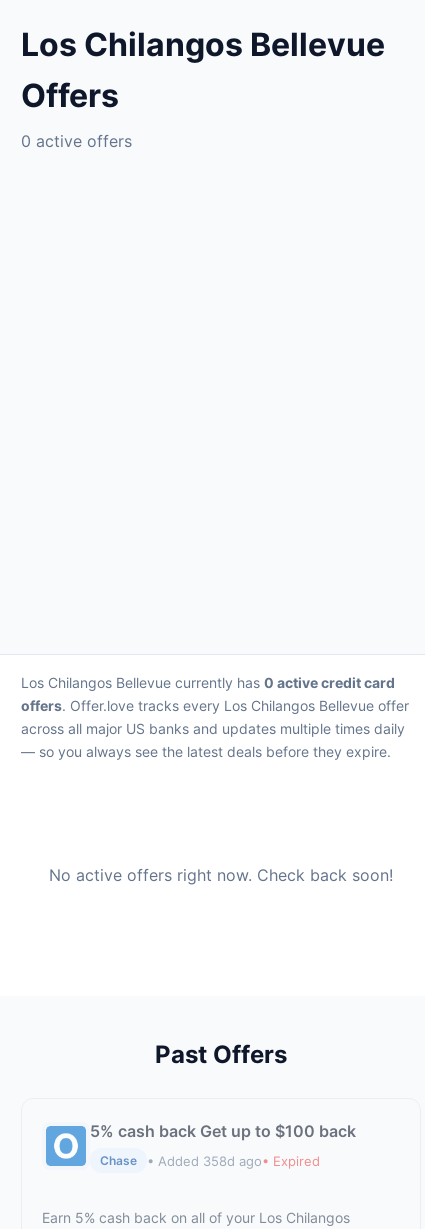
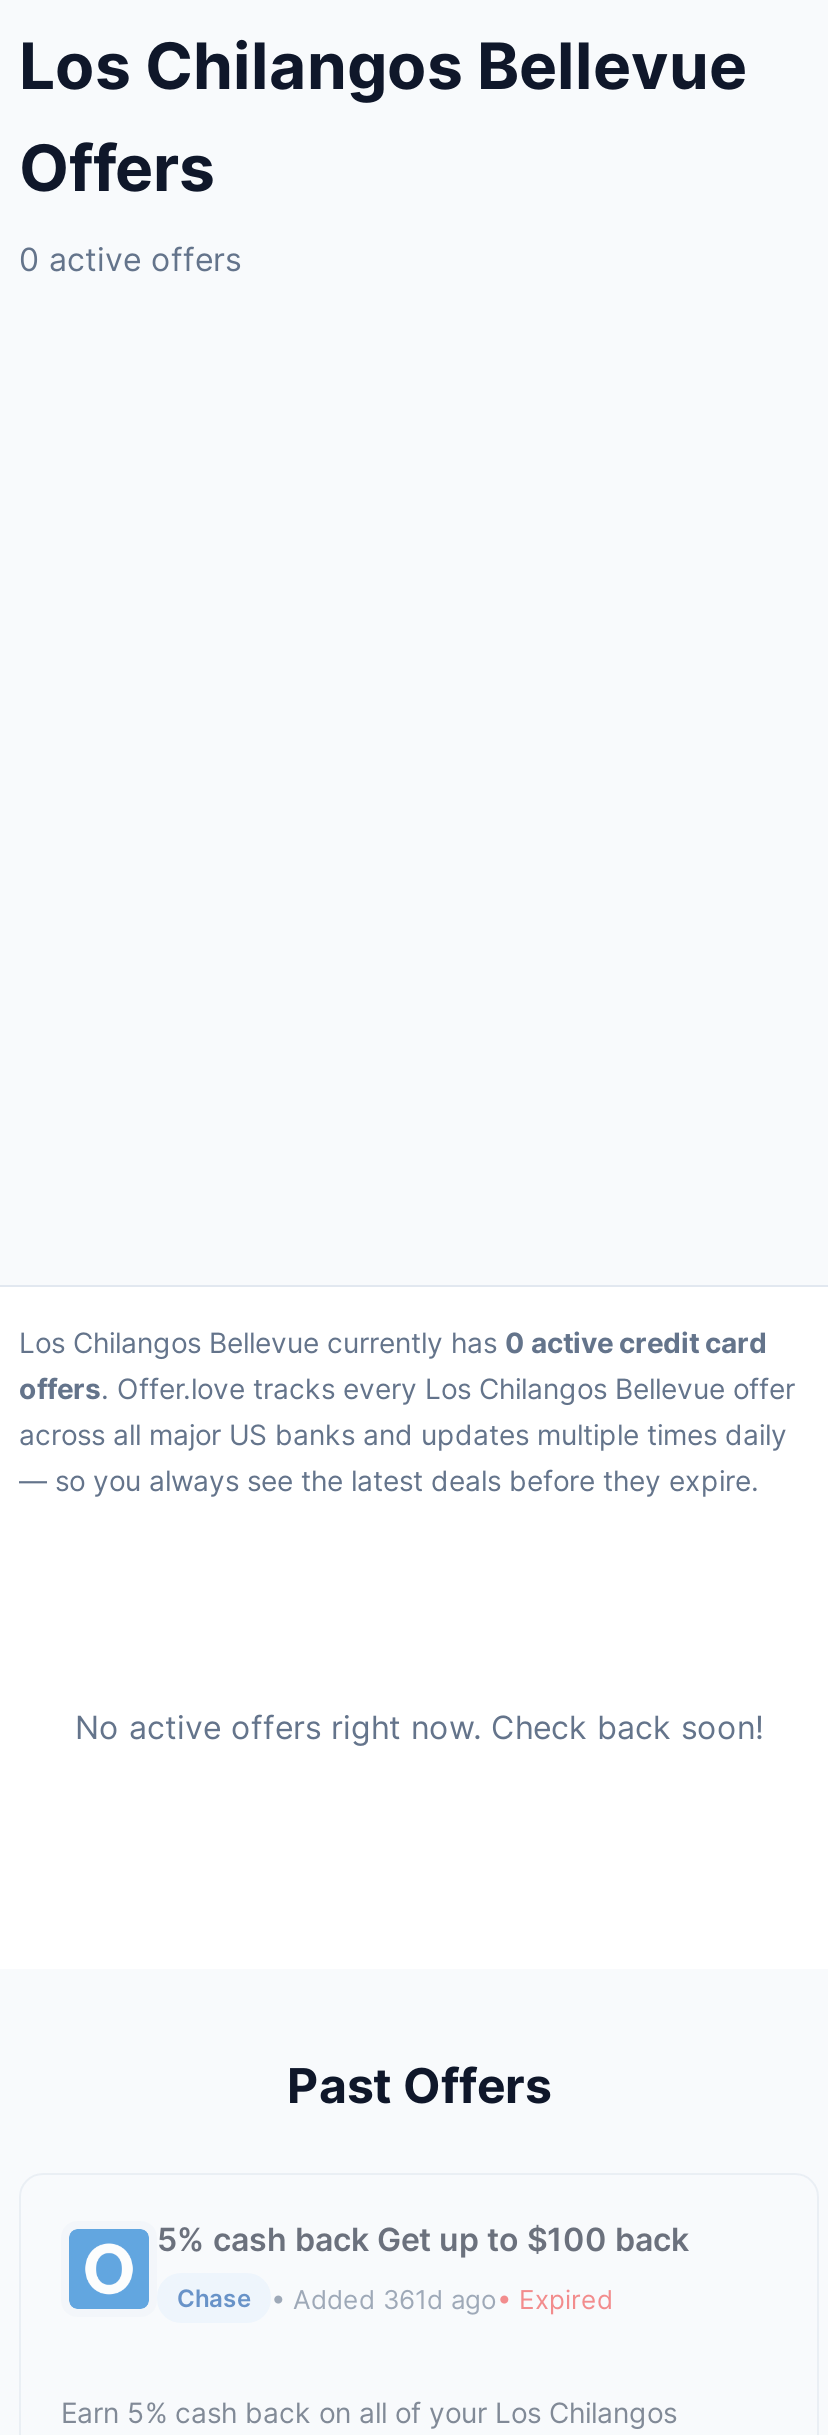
- • Added 358d ago• Expired
+ • Added 361d ago• Expired
